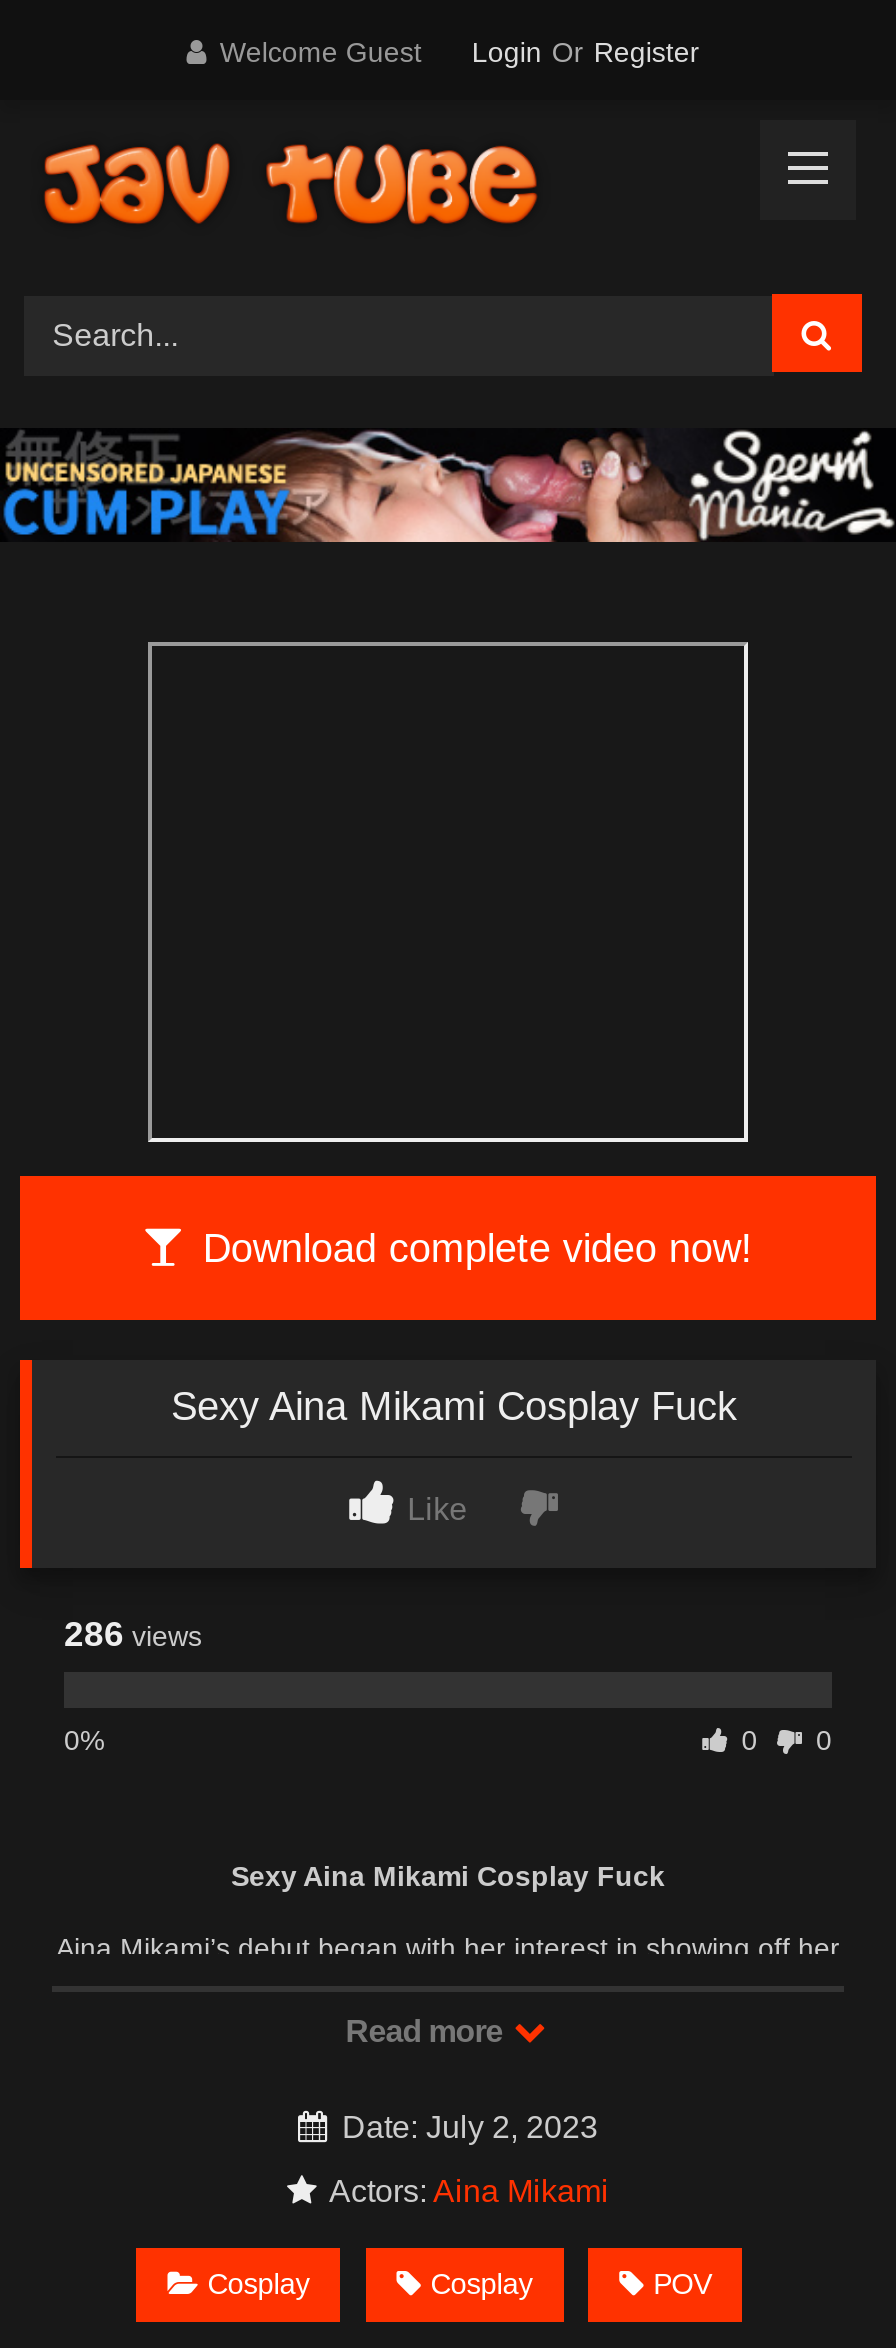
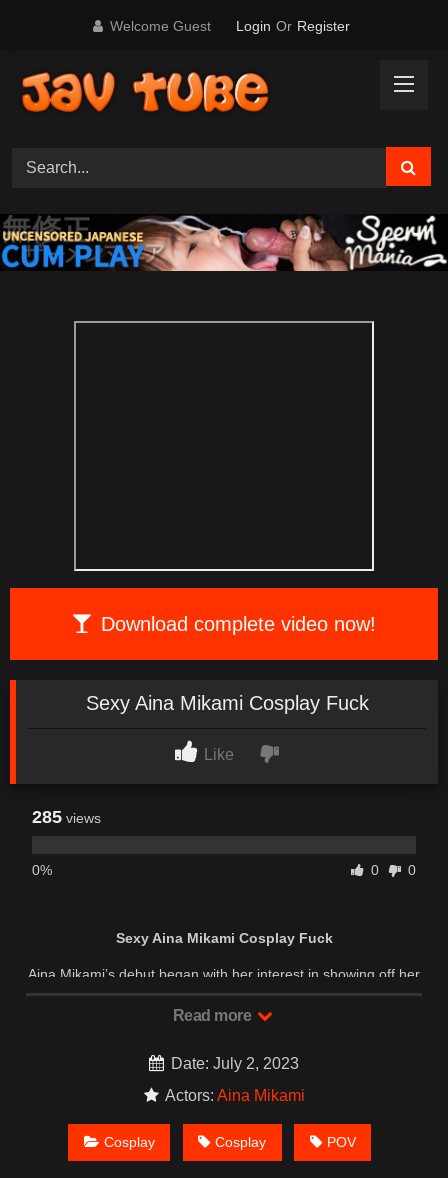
- 286 views
+ 285 views
